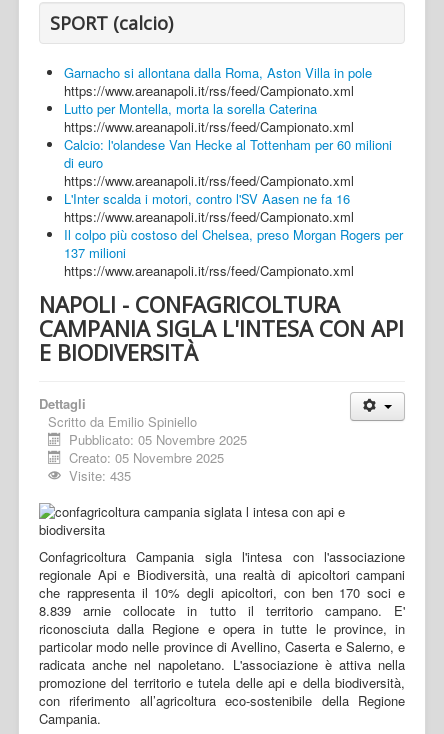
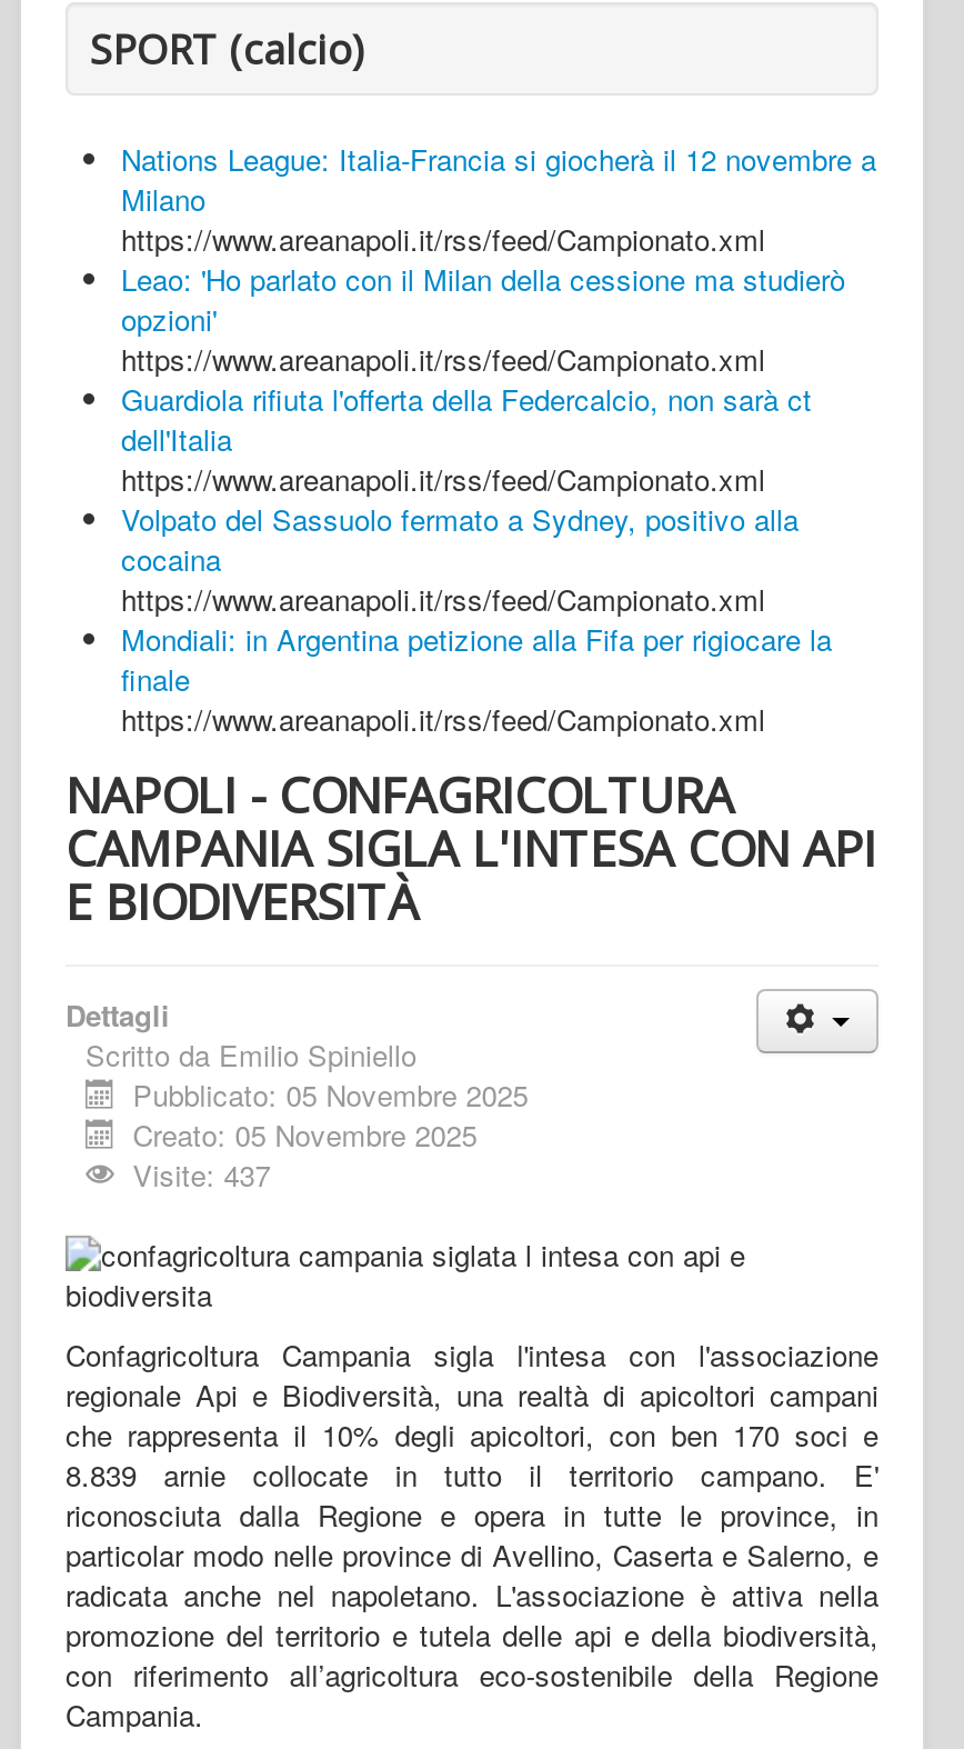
- Garnacho si allontana dalla Roma, Aston Villa in pole
+ Nations League: Italia-Francia si giocherà il 12 novembre a
+ Milano

- Lutto per Montella, morta la sorella Caterina
+ Leao: 'Ho parlato con il Milan della cessione ma studierò
+ opzioni'

- Calcio: l'olandese Van Hecke al Tottenham per 60 milioni
- di euro
+ Guardiola rifiuta l'offerta della Federcalcio, non sarà ct
+ dell'Italia

- L'Inter scalda i motori, contro l'SV Aasen ne fa 16
+ Volpato del Sassuolo fermato a Sydney, positivo alla
+ cocaina

- Il colpo più costoso del Chelsea, preso Morgan Rogers per
- 137 milioni
+ Mondiali: in Argentina petizione alla Fifa per rigiocare la
+ finale

- Visite: 435
+ Visite: 437
